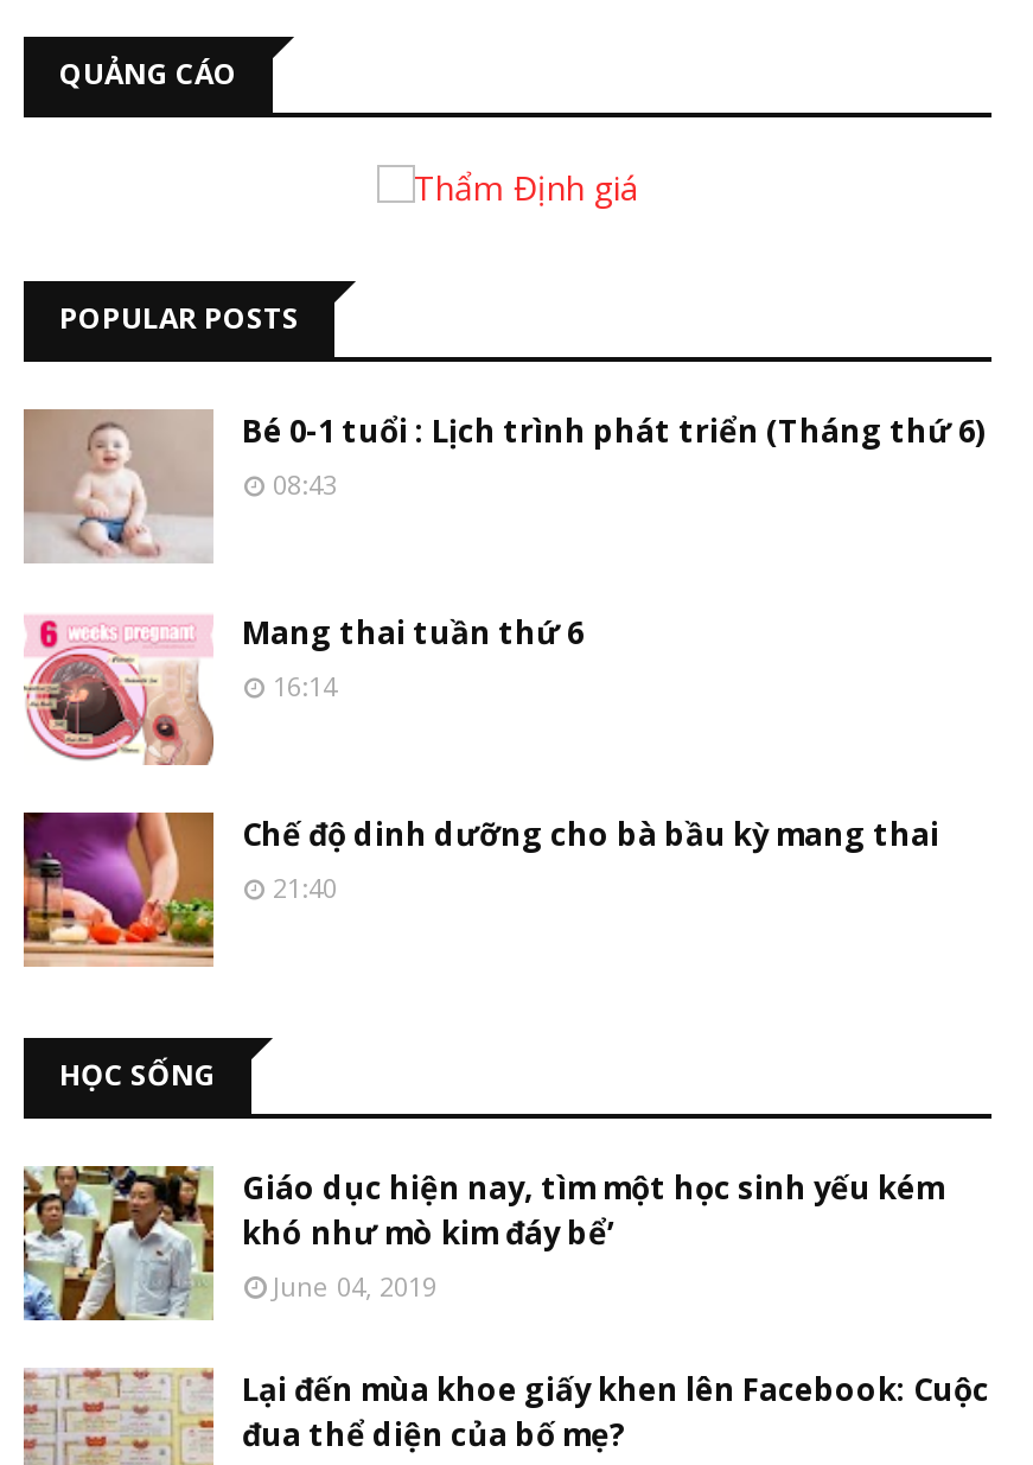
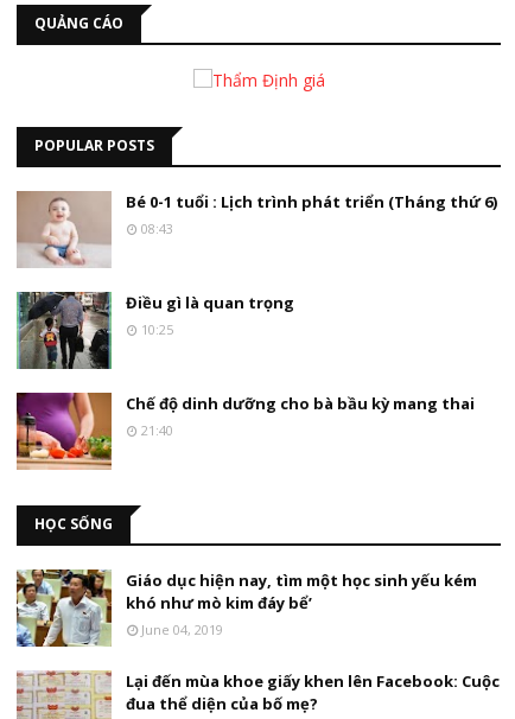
- [image]
- Mang thai tuần thứ 6
- 16:14
+ [image]
+ Điều gì là quan trọng
+ 10:25
